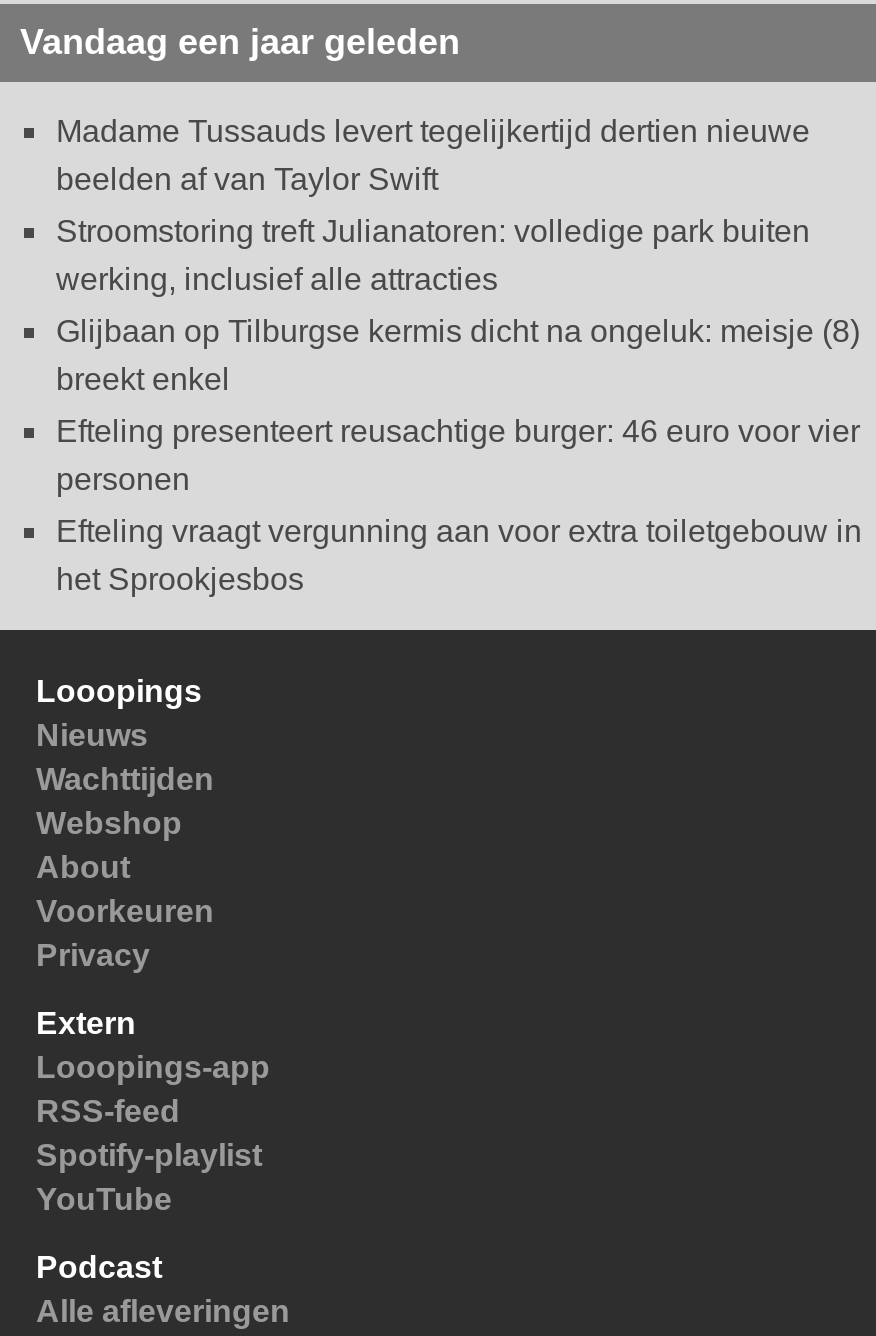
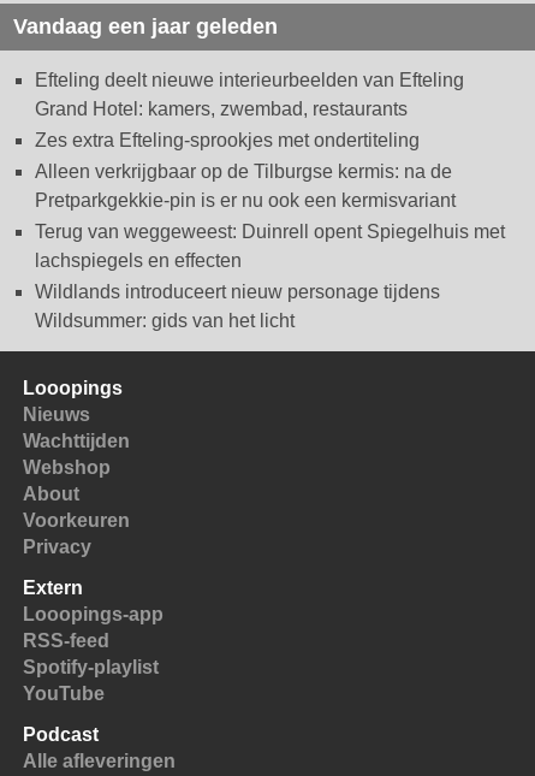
- Madame Tussauds levert tegelijkertijd dertien nieuwe
- beelden af van Taylor Swift
+ Efteling deelt nieuwe interieurbeelden van Efteling
+ Grand Hotel: kamers, zwembad, restaurants

- Stroomstoring treft Julianatoren: volledige park buiten
- werking, inclusief alle attracties
+ Zes extra Efteling-sprookjes met ondertiteling

- Glijbaan op Tilburgse kermis dicht na ongeluk: meisje (8)
- breekt enkel
+ Alleen verkrijgbaar op de Tilburgse kermis: na de
+ Pretparkgekkie-pin is er nu ook een kermisvariant

- Efteling presenteert reusachtige burger: 46 euro voor vier
- personen
+ Terug van weggeweest: Duinrell opent Spiegelhuis met
+ lachspiegels en effecten

- Efteling vraagt vergunning aan voor extra toiletgebouw in
- het Sprookjesbos
+ Wildlands introduceert nieuw personage tijdens
+ Wildsummer: gids van het licht
